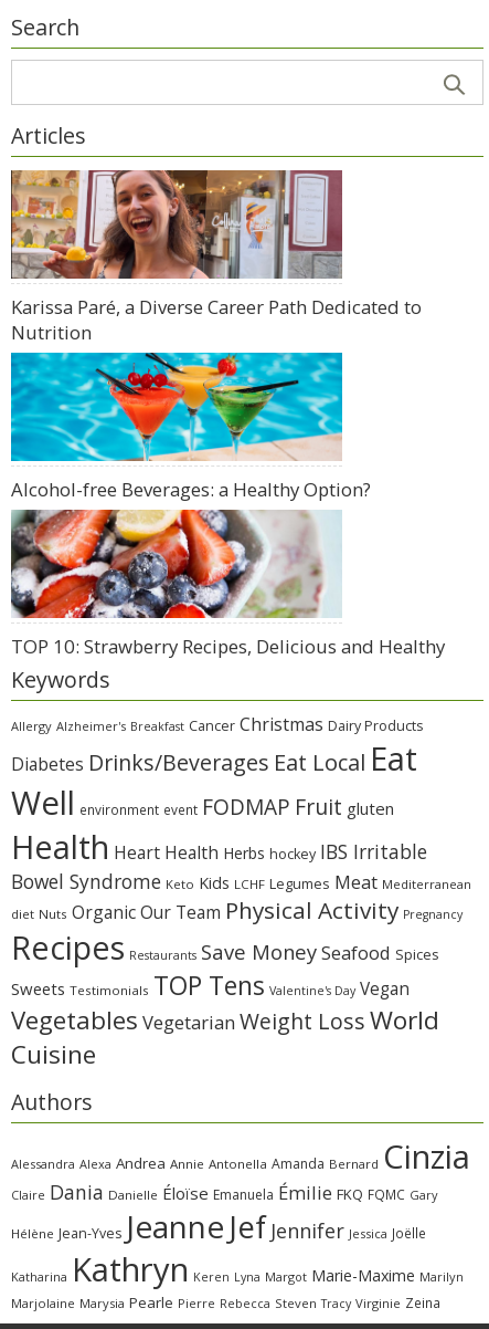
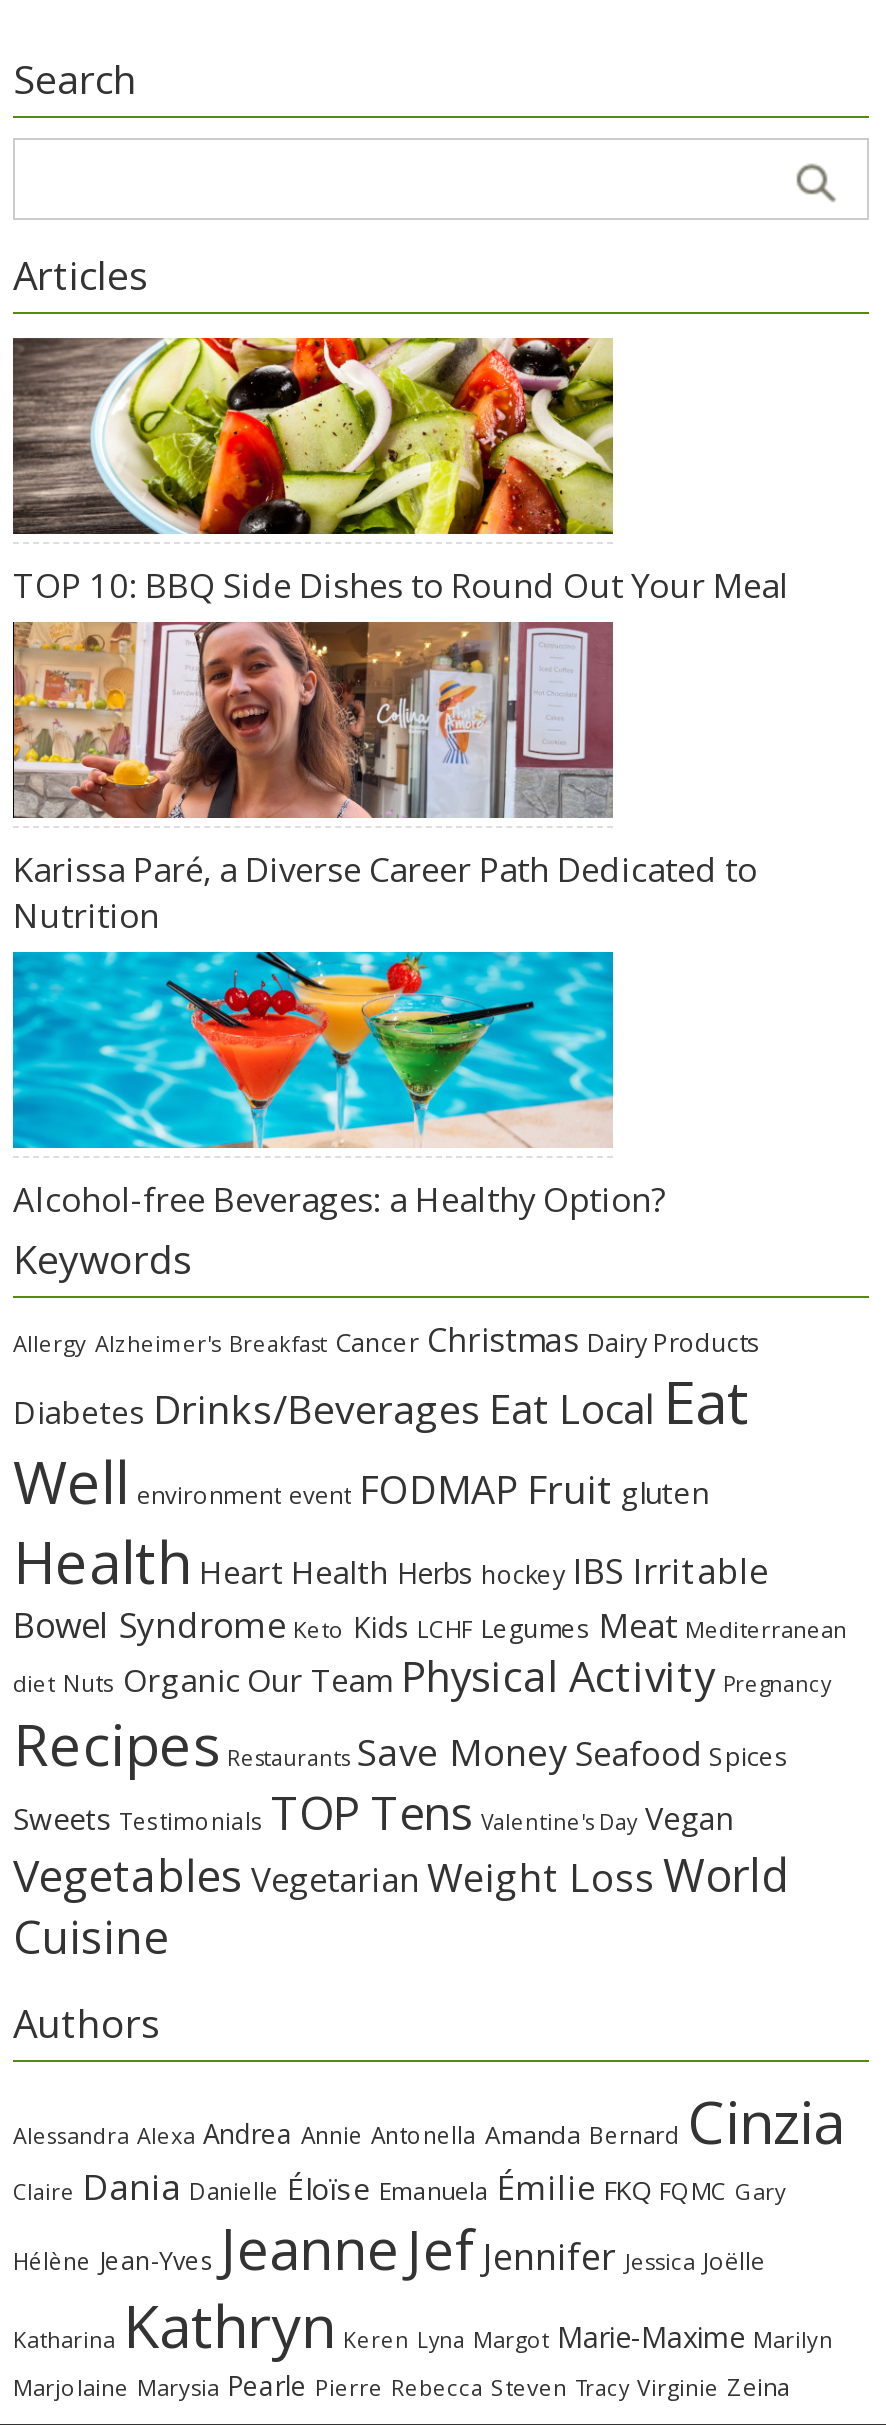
+ [image]
+ TOP 10: BBQ Side Dishes to Round Out Your Meal

moved down: [image] | Karissa Paré, a Diverse Career Path Dedicated to | Nutrition | Alcohol-free Beverages: a Healthy Option?

- [image]
- TOP 10: Strawberry Recipes, Delicious and Healthy
